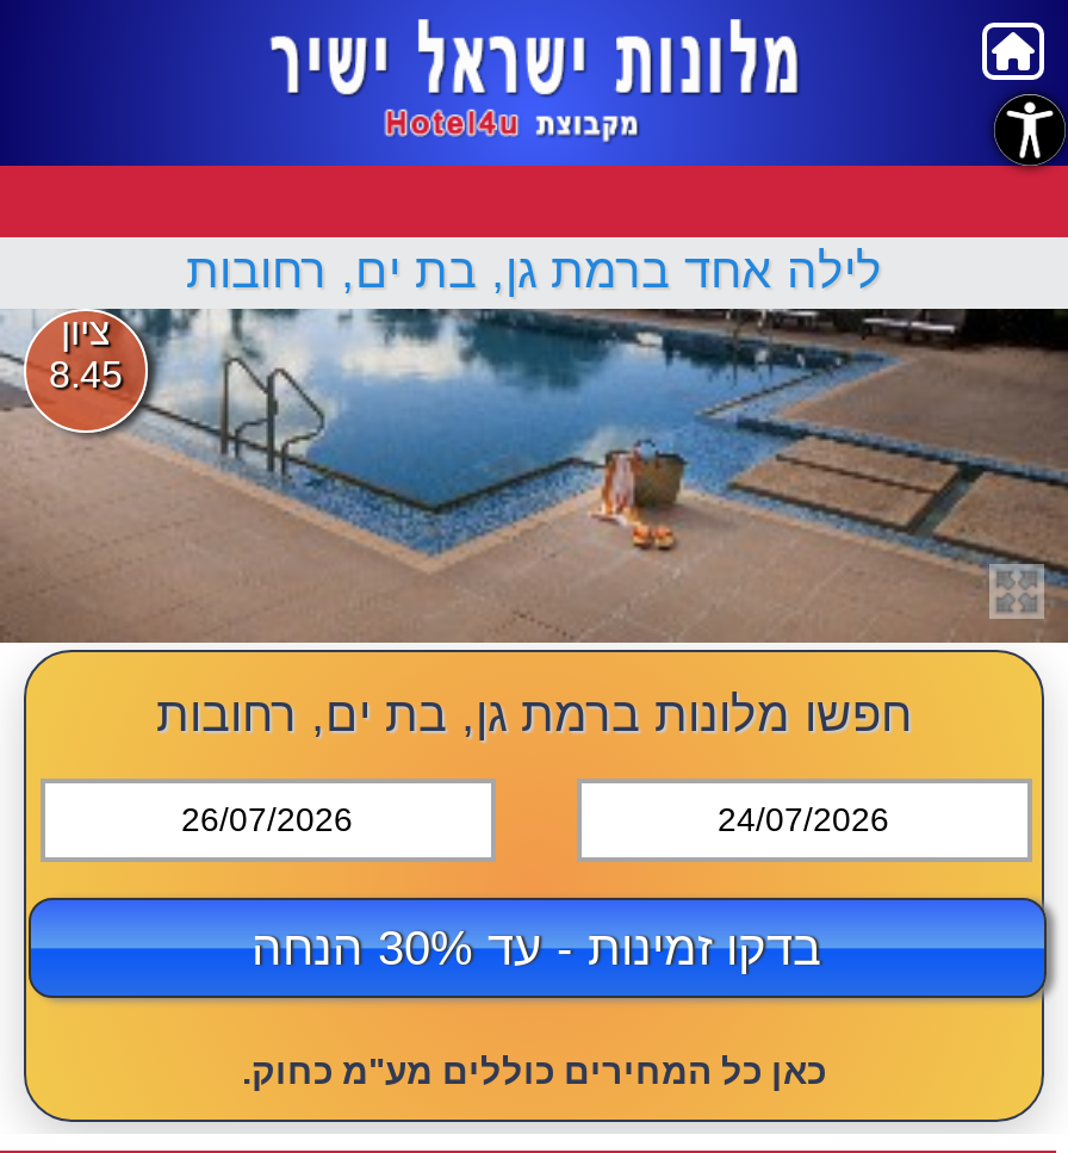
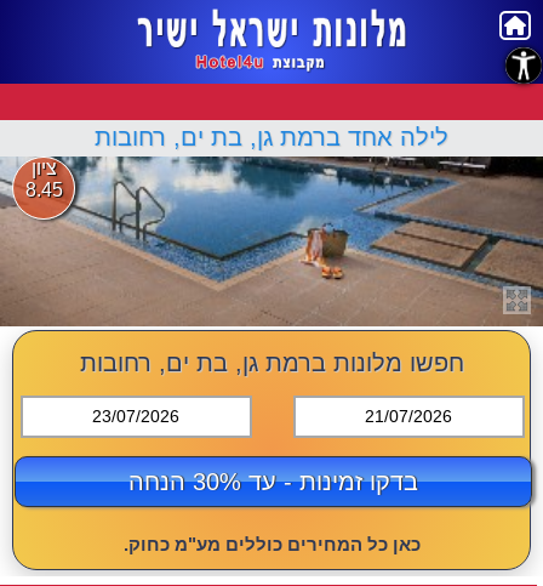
- 26/07/2026
+ 23/07/2026

- 24/07/2026
+ 21/07/2026
